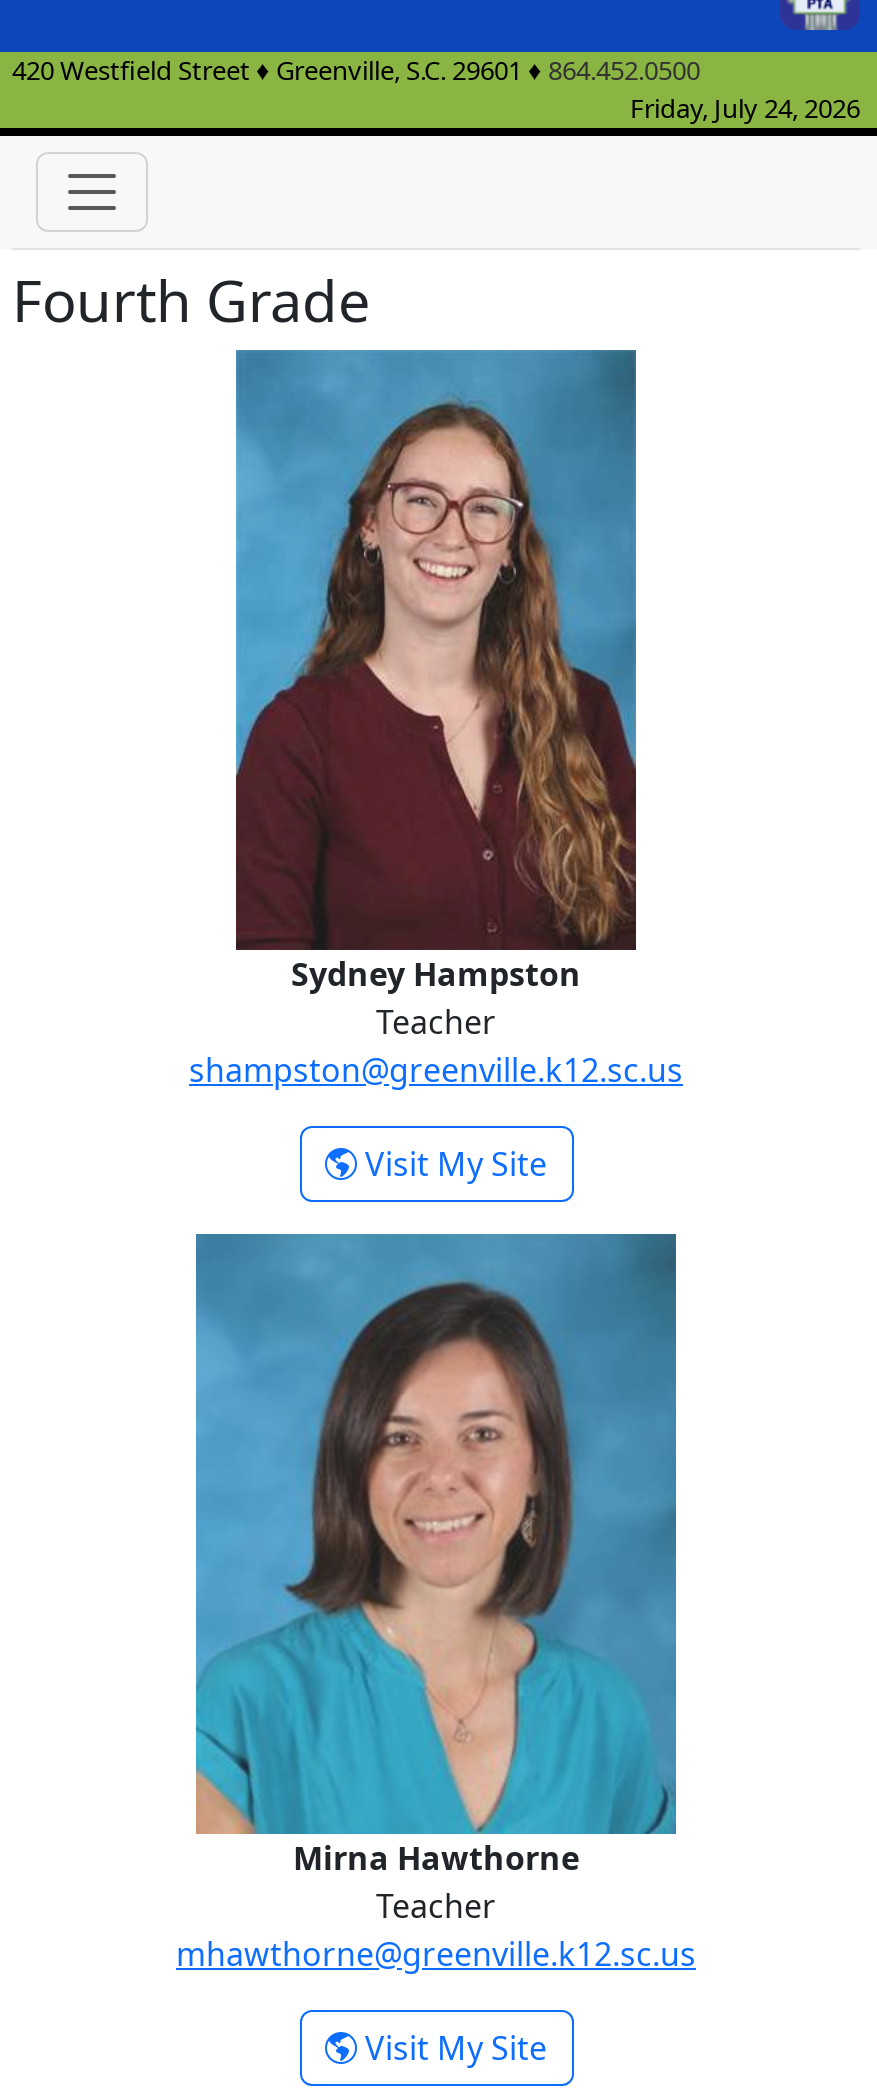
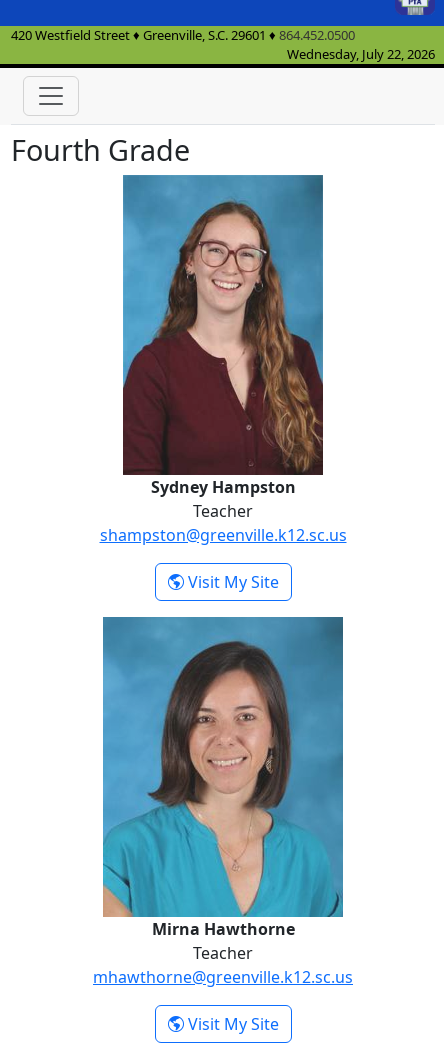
- Friday, July 24, 2026
+ Wednesday, July 22, 2026
